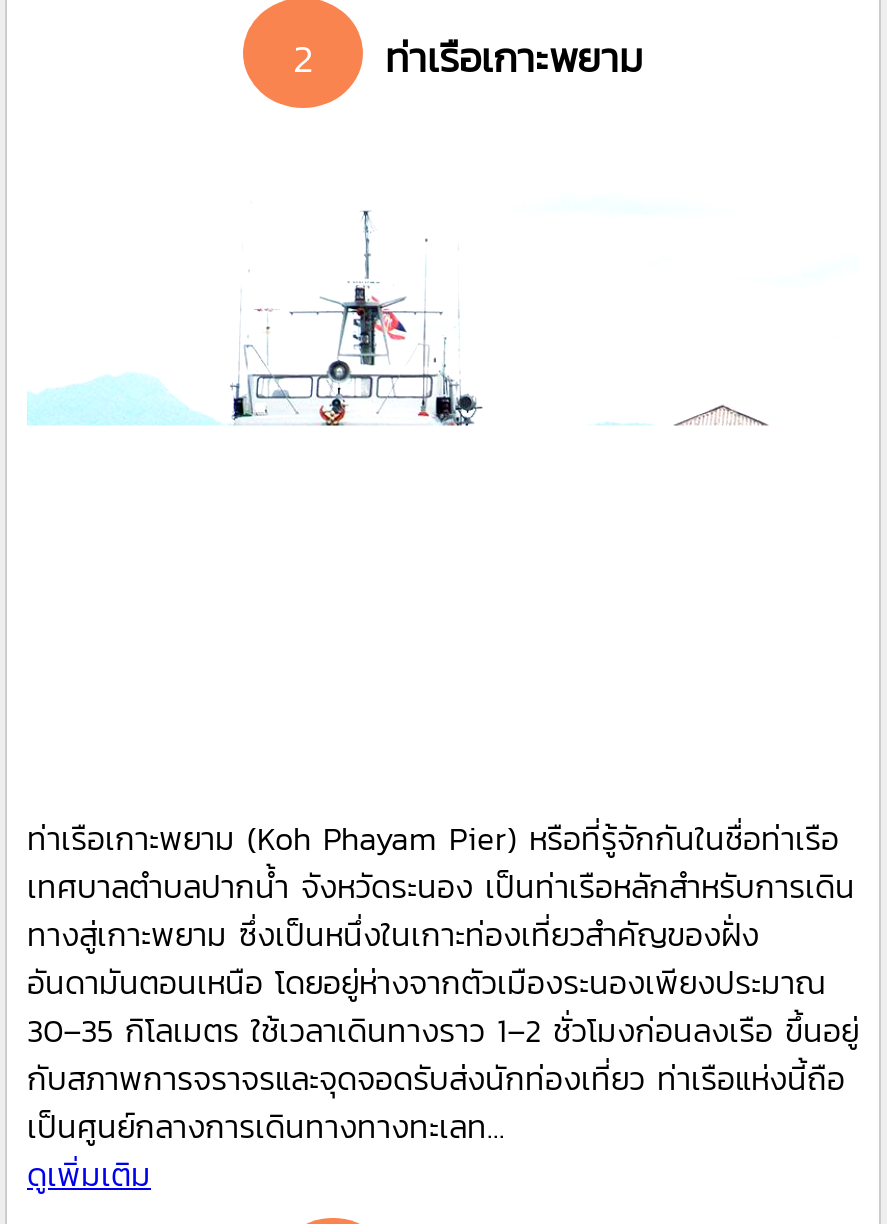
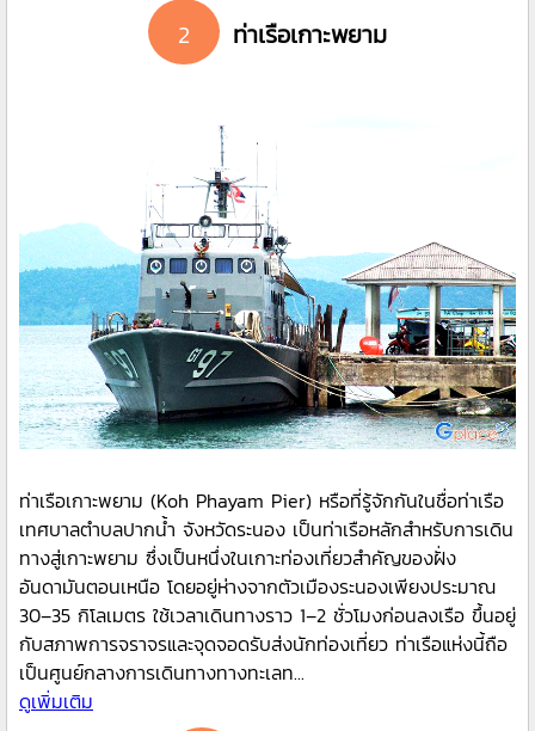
+ [image]
